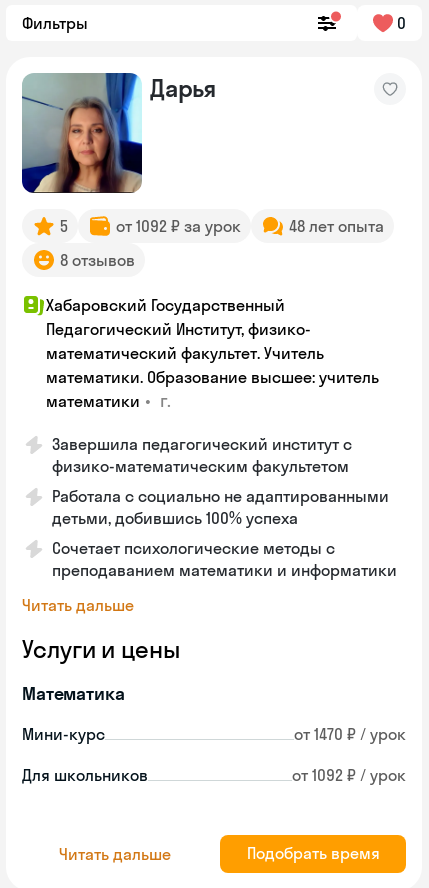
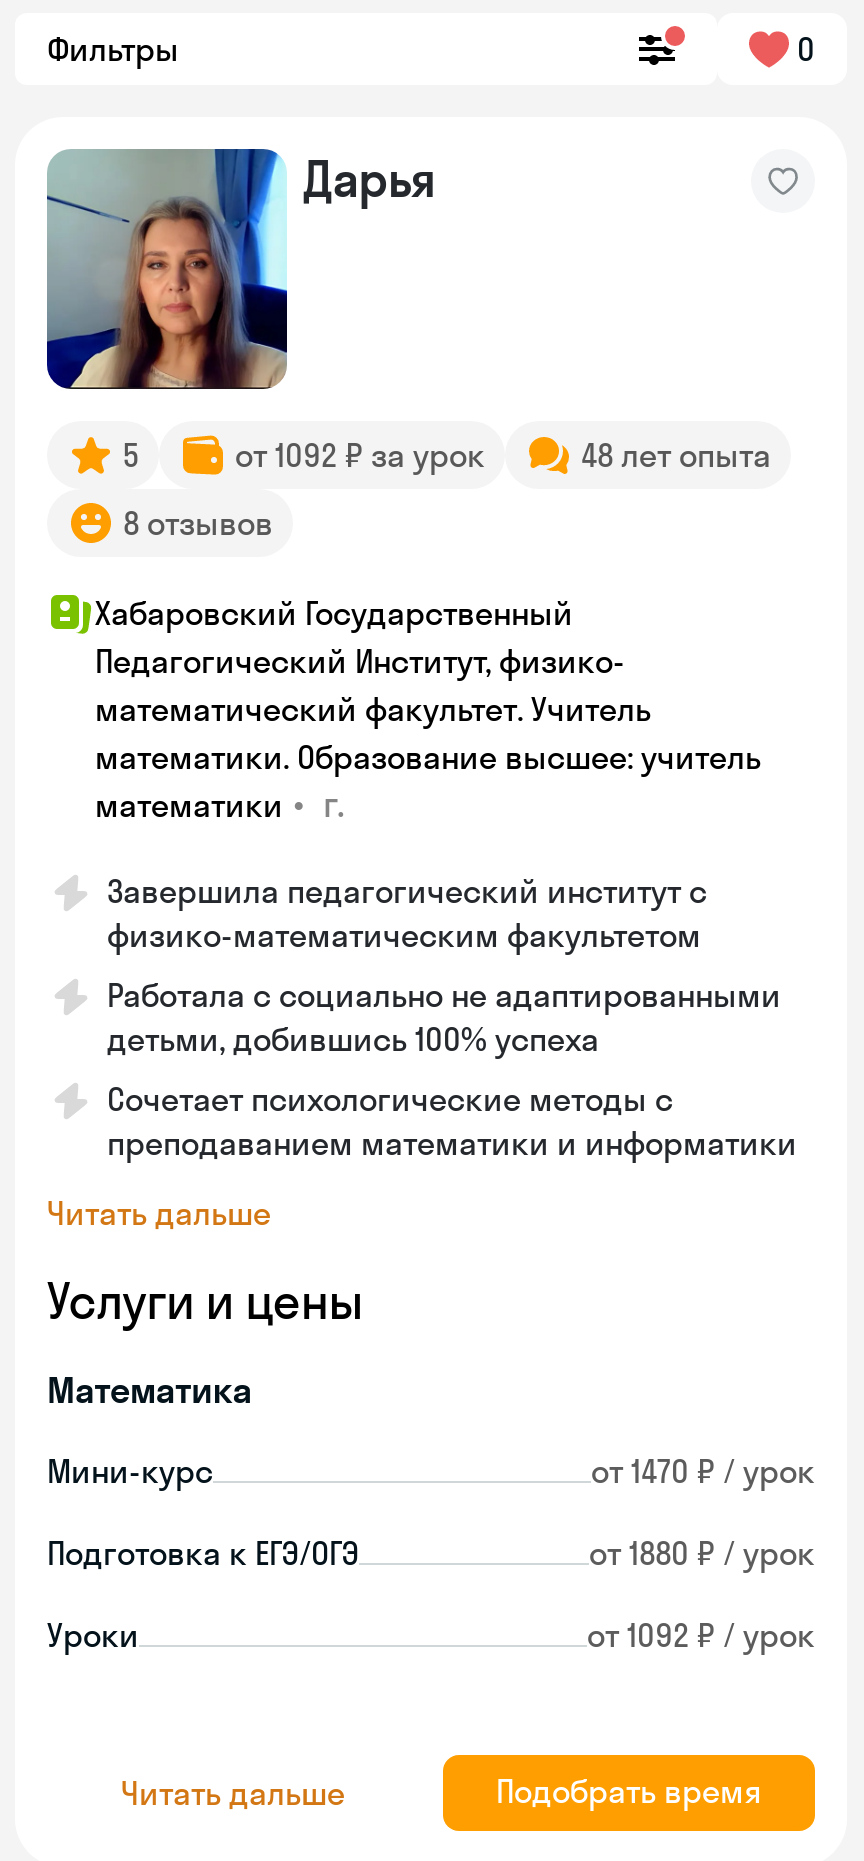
- Для школьников
+ Подготовка к ЕГЭ/ОГЭ
+ от 1880 ₽ / урок
+ Уроки
